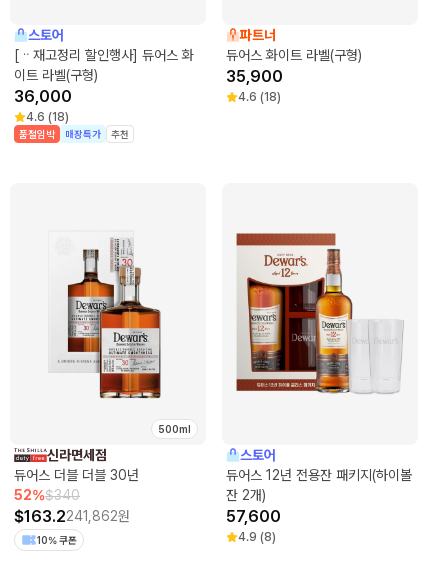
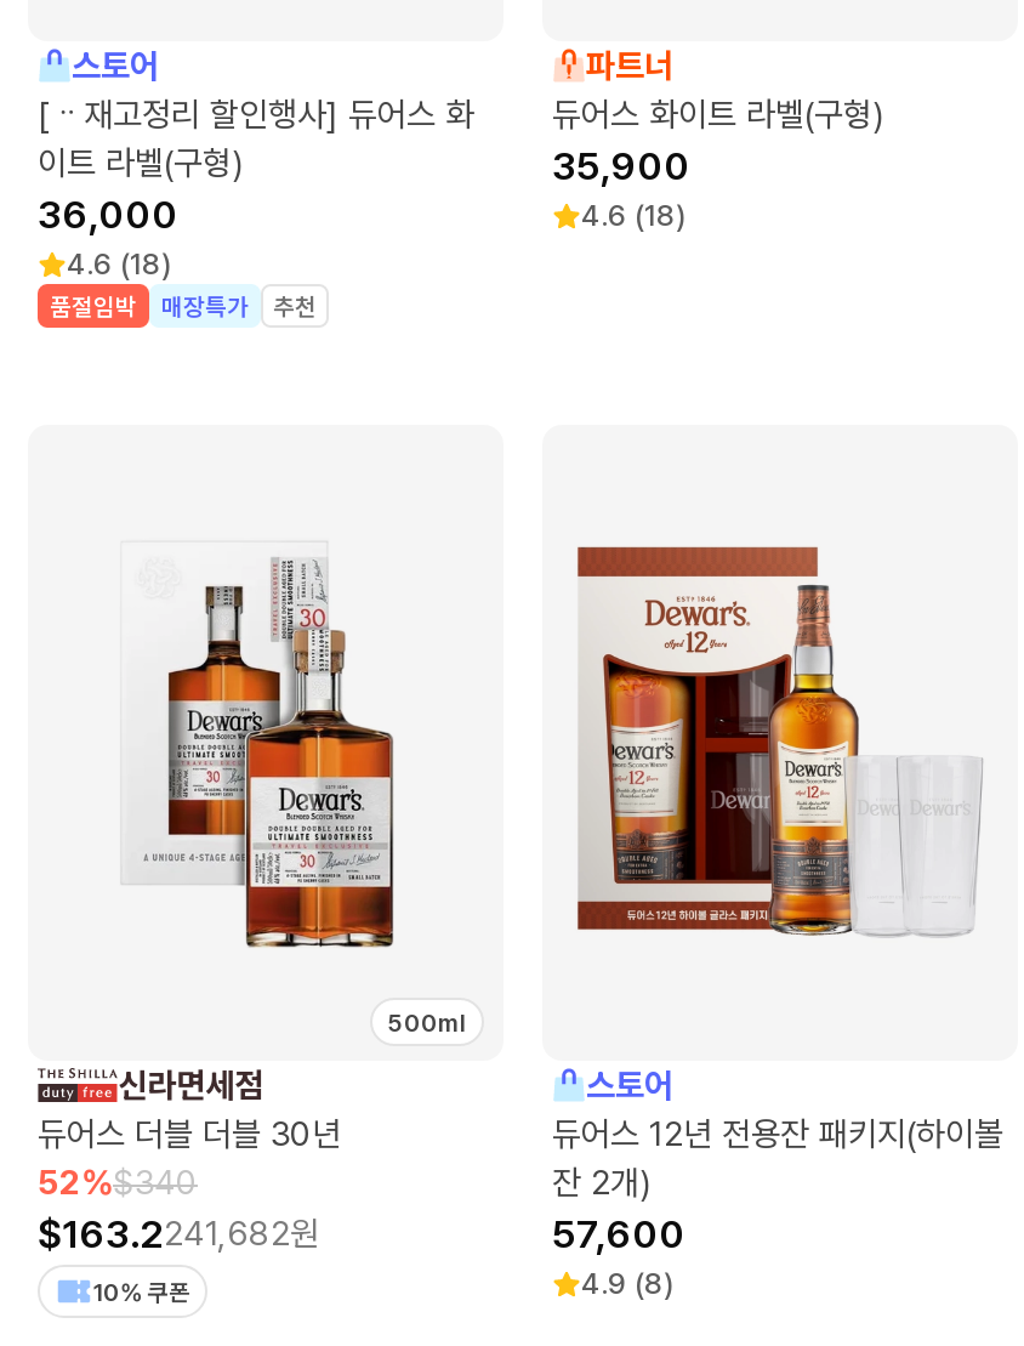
- $163.2241,862원
+ $163.2241,682원
